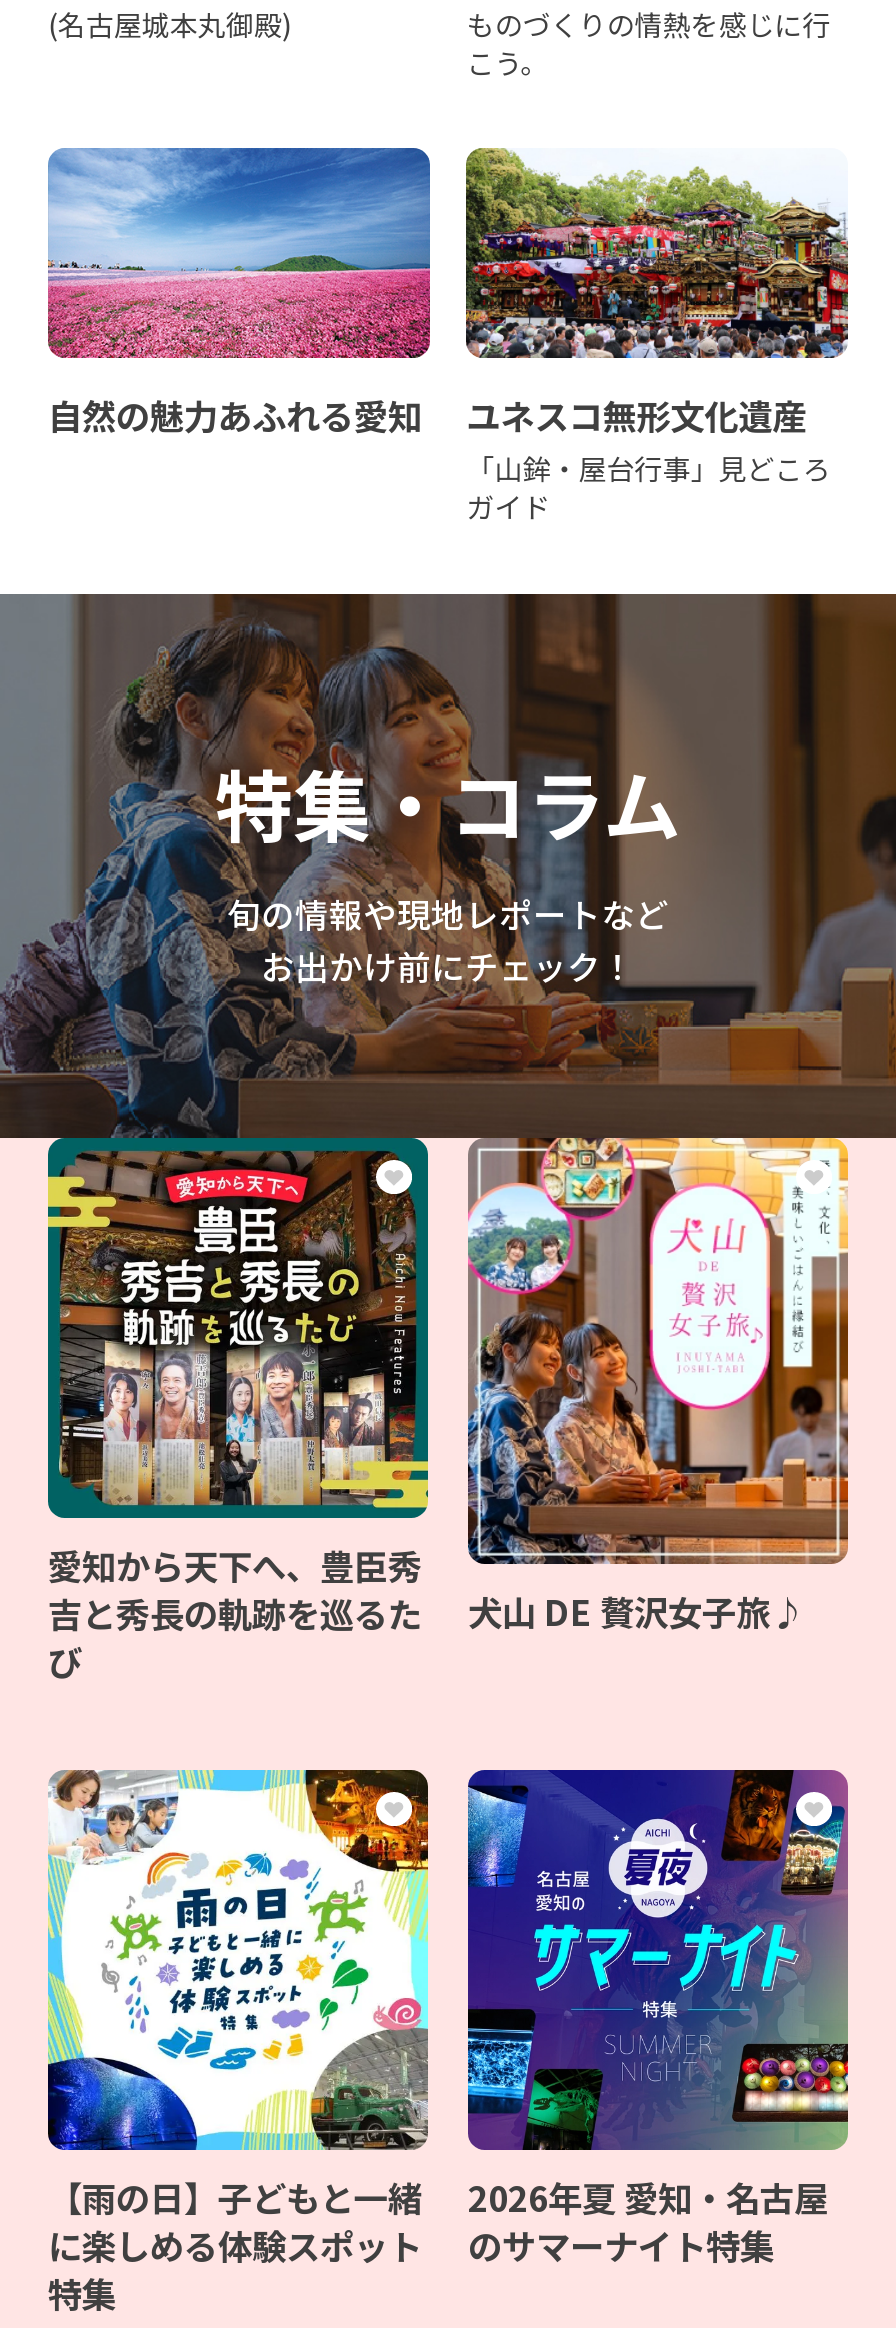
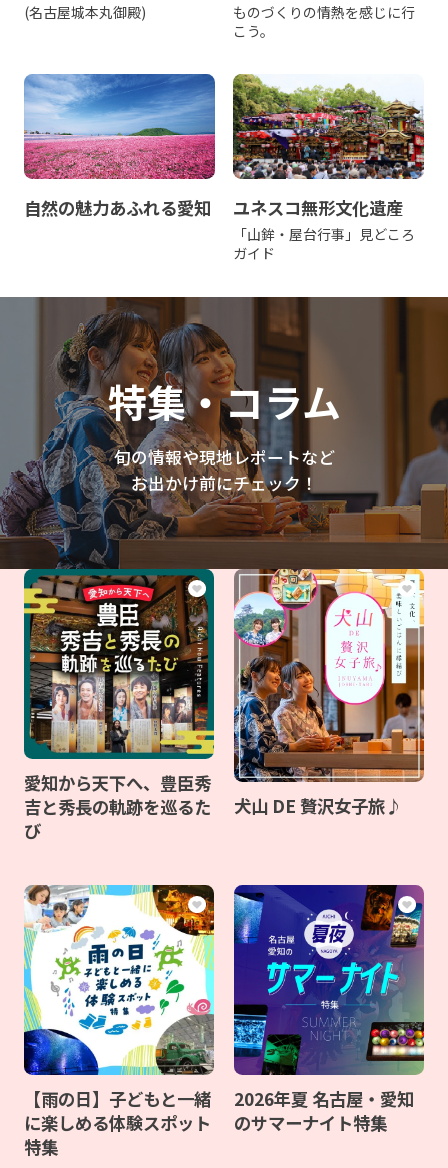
- 2026年夏 愛知・名古屋
+ 2026年夏 名古屋・愛知
